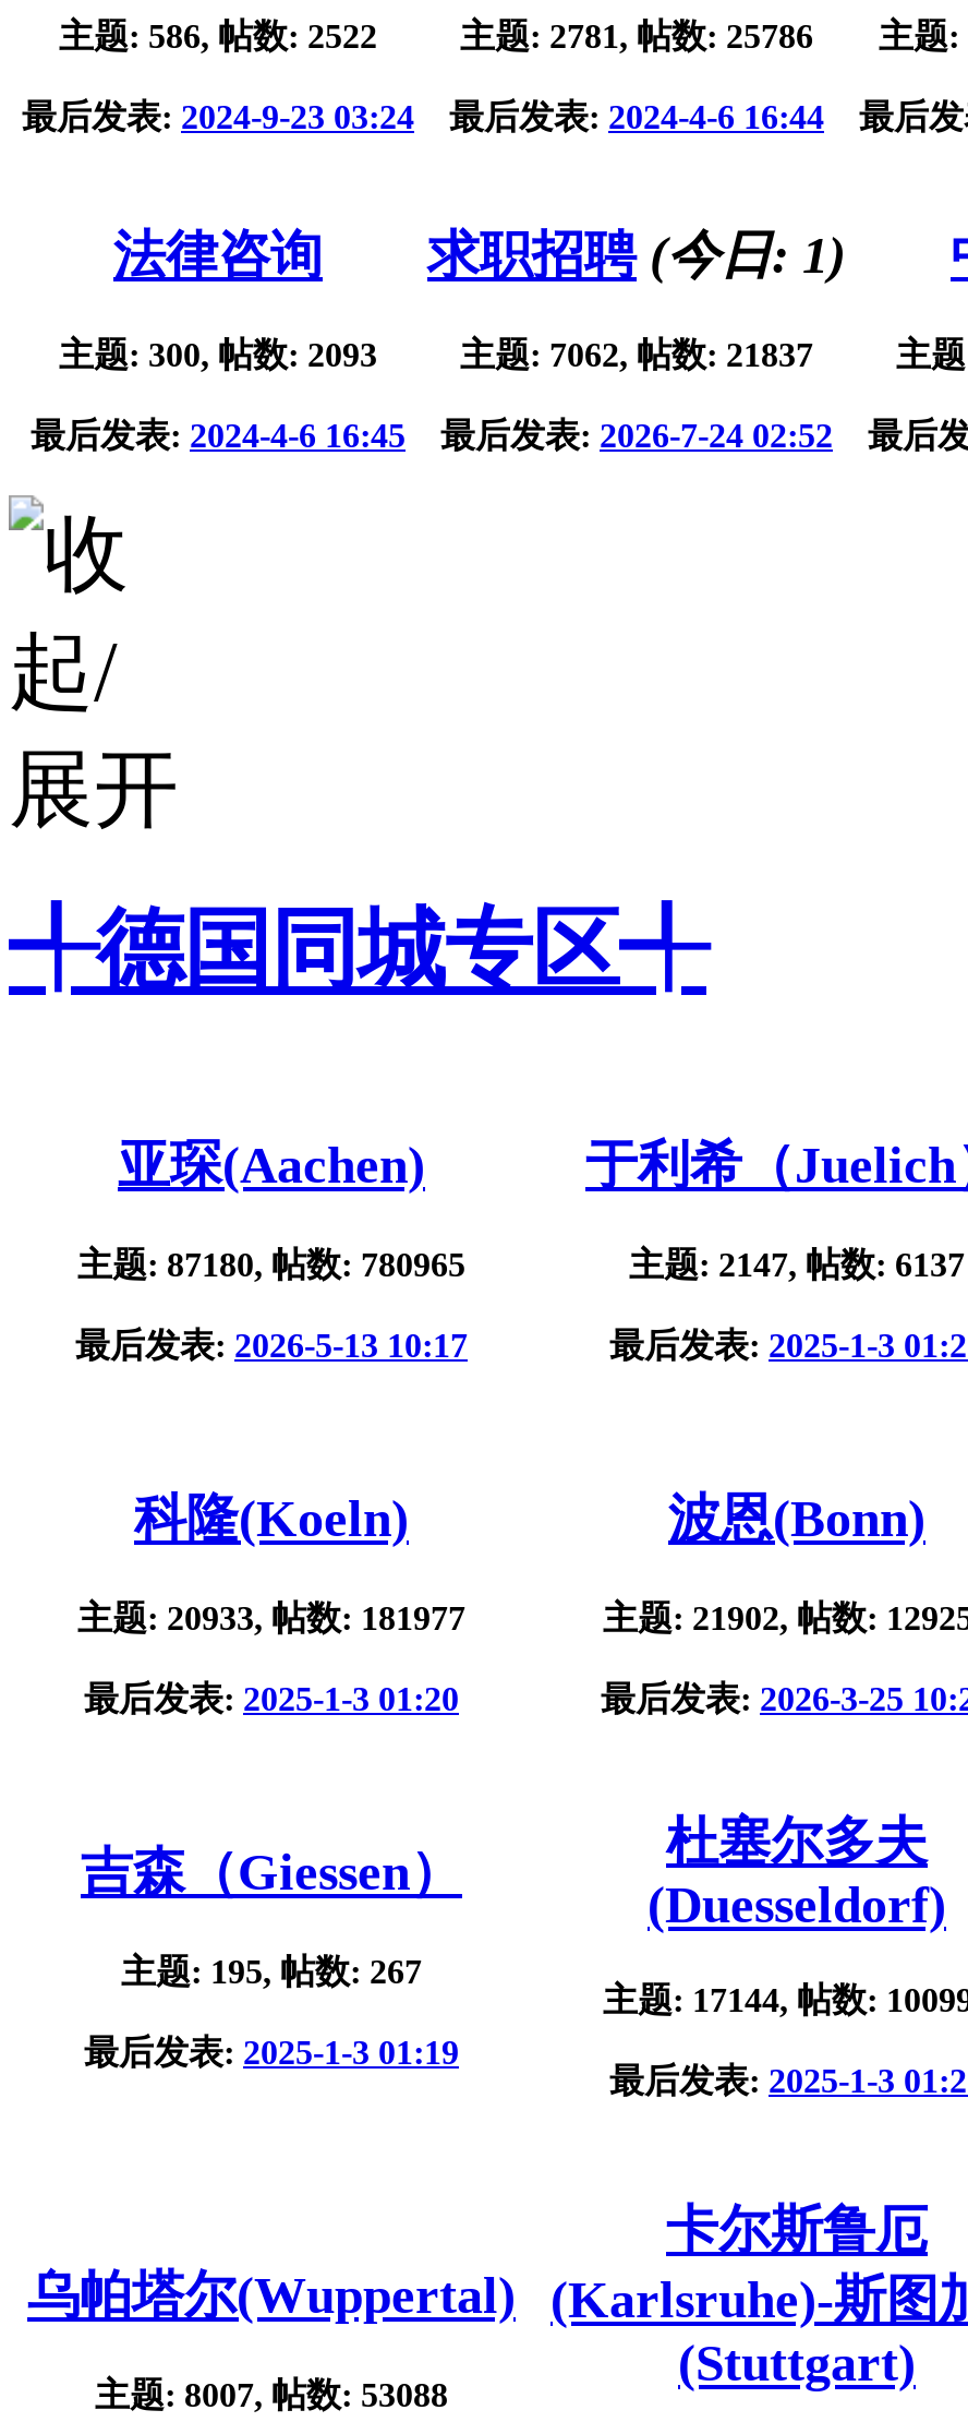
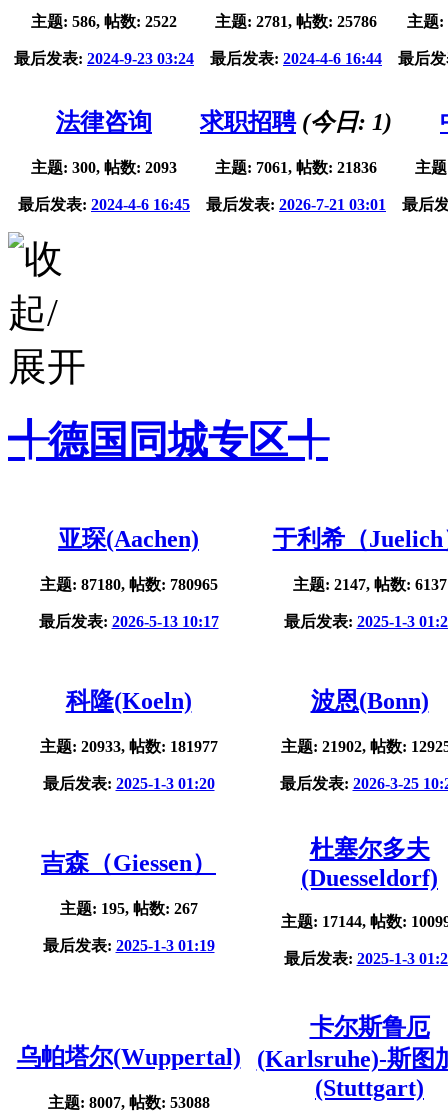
- 主题: 7062, 帖数: 21837
+ 主题: 7061, 帖数: 21836

- 最后发表: 2026-7-24 02:52
+ 最后发表: 2026-7-21 03:01
